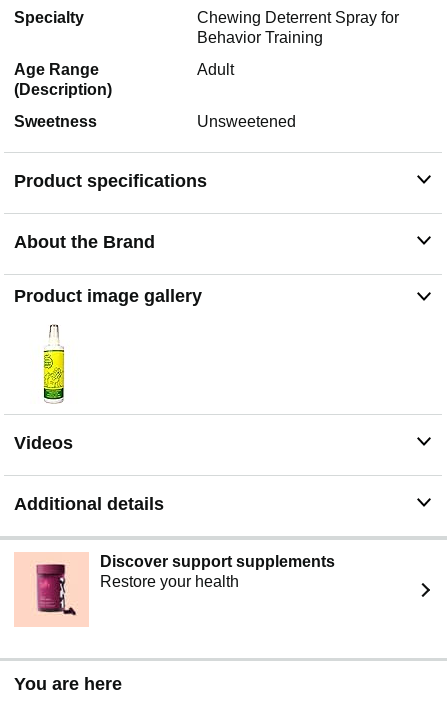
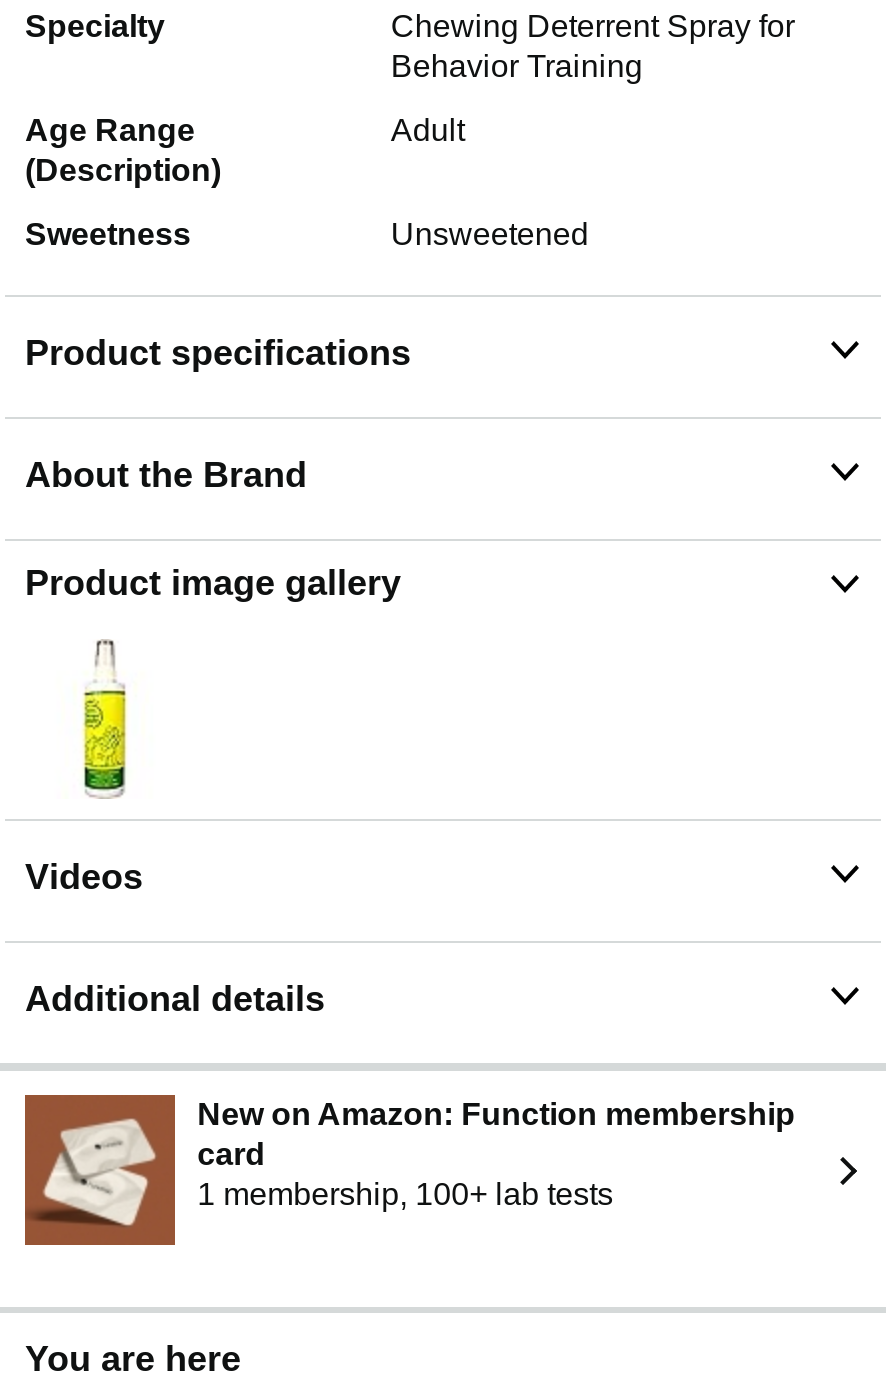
- [image]
- Discover support supplements
- Restore your health
+ [image]
+ New on Amazon: Function membership
+ card
+ 1 membership, 100+ lab tests
